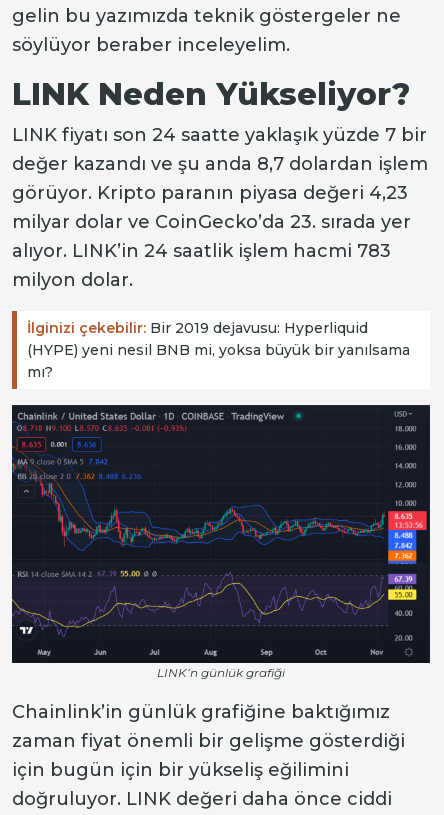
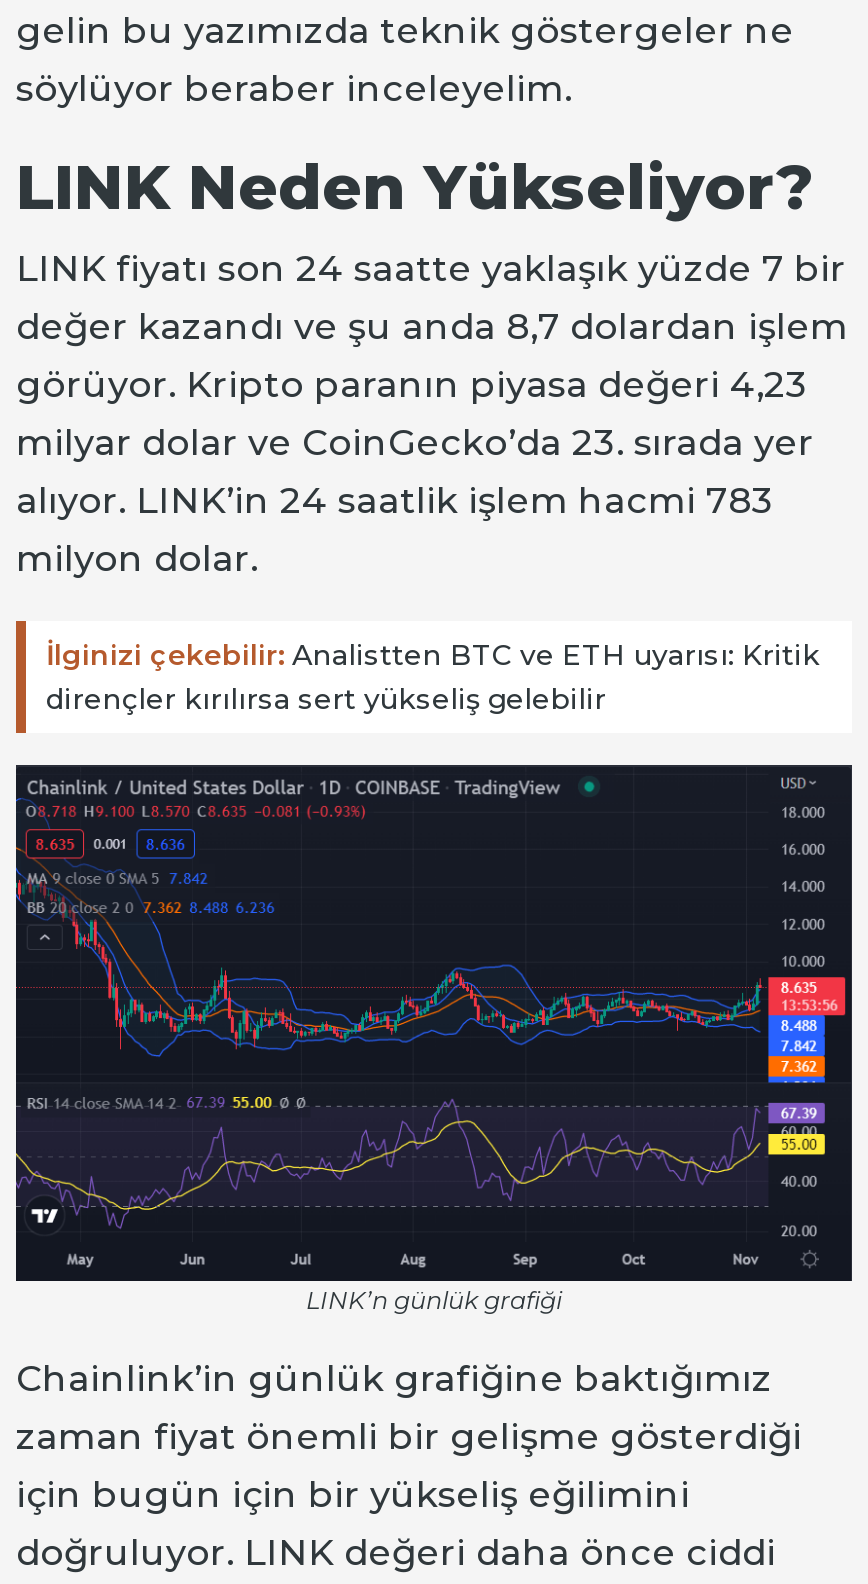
- İlginizi çekebilir: Bir 2019 dejavusu: Hyperliquid
- (HYPE) yeni nesil BNB mi, yoksa büyük bir yanılsama
- mı?
+ İlginizi çekebilir: Analistten BTC ve ETH uyarısı: Kritik
+ dirençler kırılırsa sert yükseliş gelebilir
